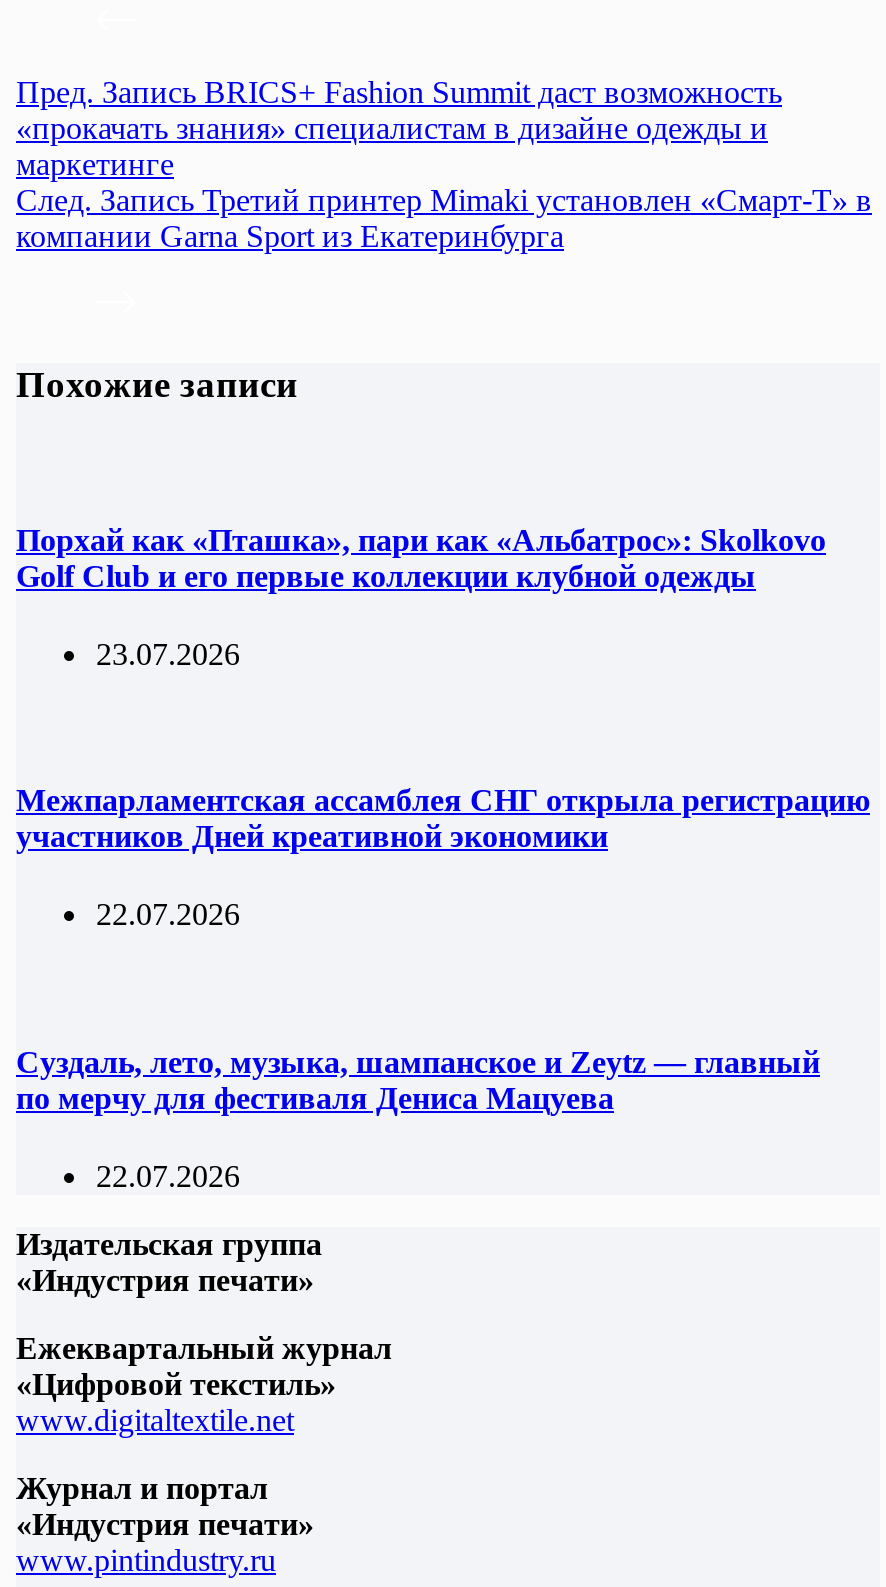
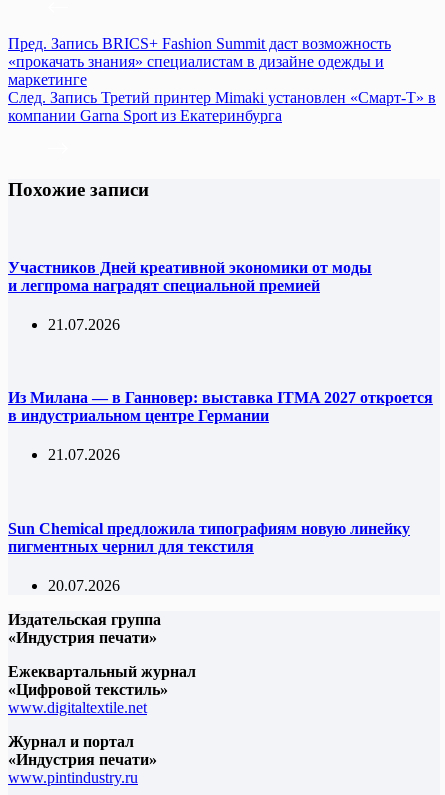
- Порхай как «Пташка», пари как «Альбатрос»: Skolkovo
- Golf Club и его первые коллекции клубной одежды
+ Участников Дней креативной экономики от моды
+ и легпрома наградят специальной премией

- 23.07.2026
+ 21.07.2026

- Межпарламентская ассамблея СНГ открыла регистрацию
- участников Дней креативной экономики
+ Из Милана — в Ганновер: выставка ITMA 2027 откроется
+ в индустриальном центре Германии

- 22.07.2026
+ 21.07.2026

- Суздаль, лето, музыка, шампанское и Zeytz — главный
- по мерчу для фестиваля Дениса Мацуева
+ Sun Chemical предложила типографиям новую линейку
+ пигментных чернил для текстиля

- 22.07.2026
+ 20.07.2026
